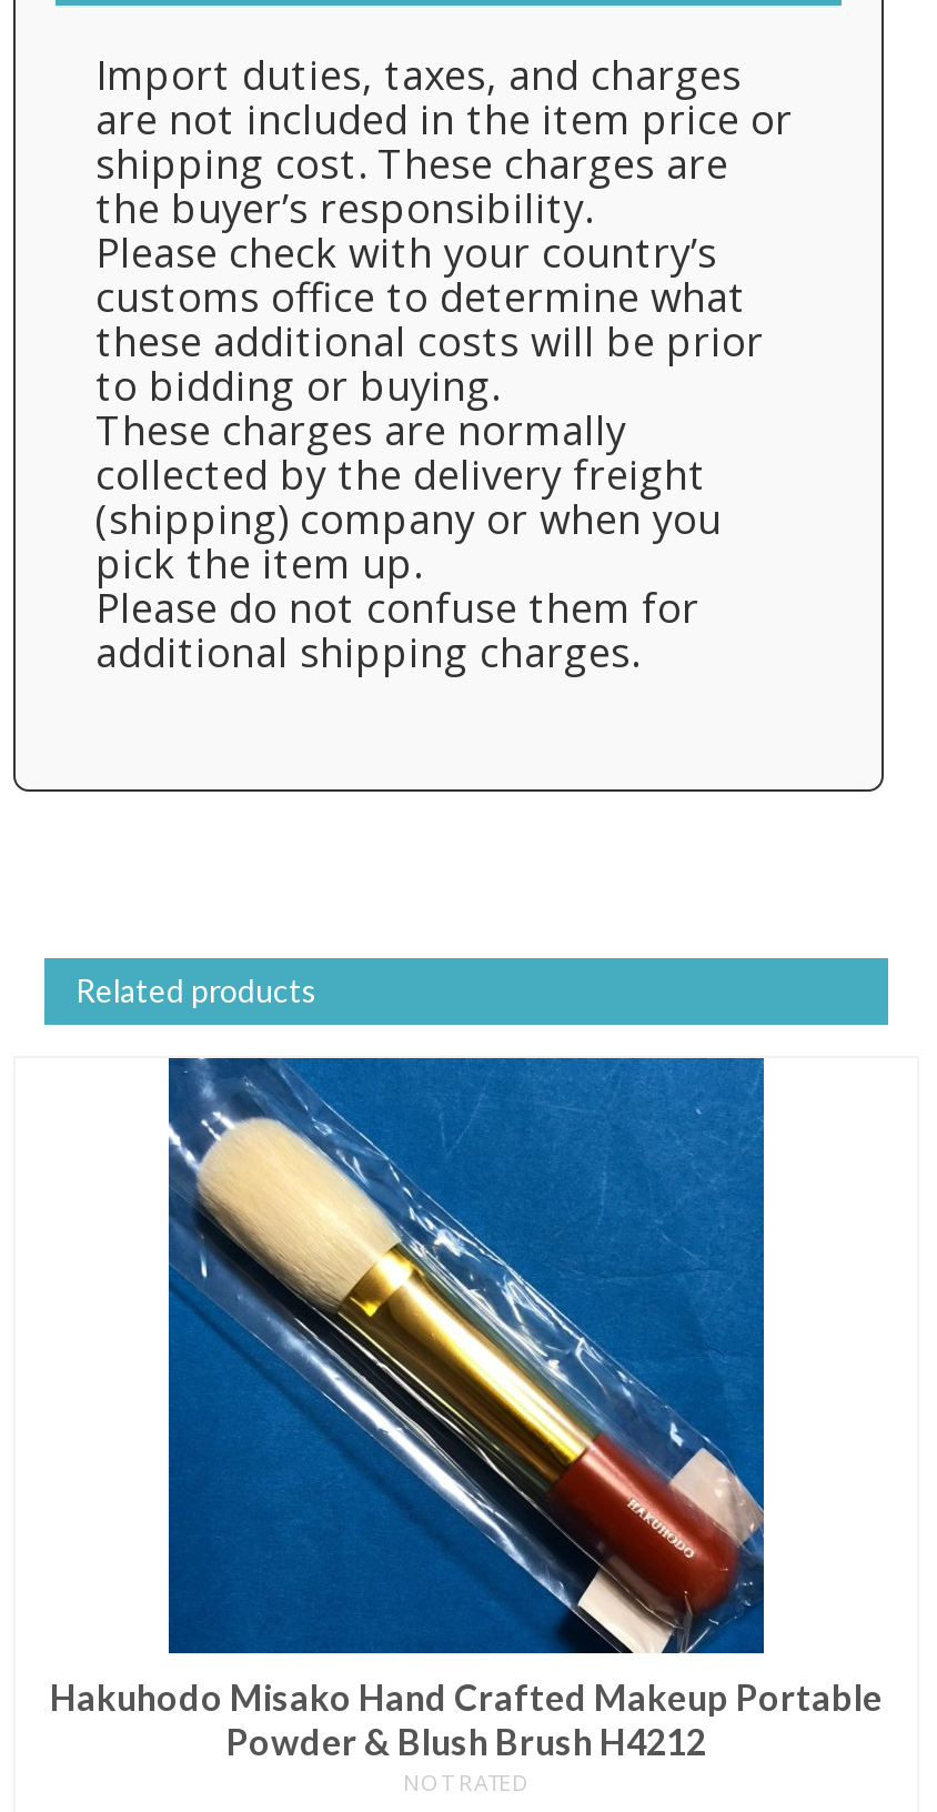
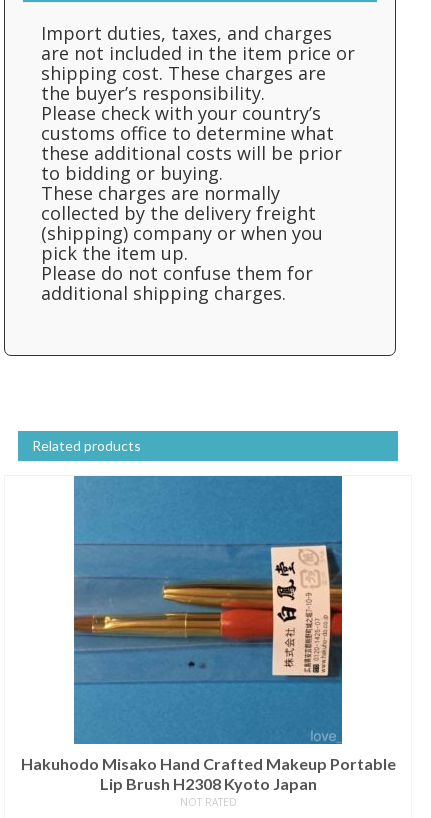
- [image]
- Powder & Blush Brush H4212
+ [image]
+ Lip Brush H2308 Kyoto Japan
